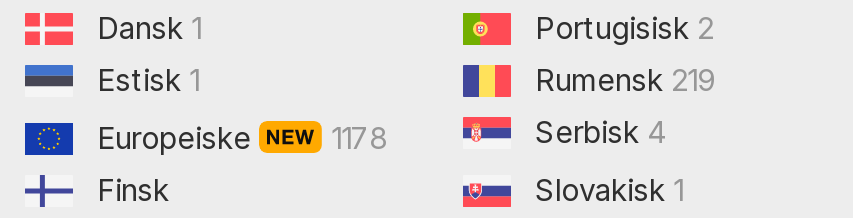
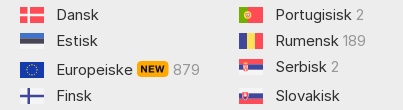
- Dansk 1
- Estisk 1
+ Dansk
+ Estisk

- Rumensk 219
- Serbisk 4
+ Rumensk 189
+ Serbisk 2

- 1178
+ 879

- Slovakisk 1
+ Slovakisk
